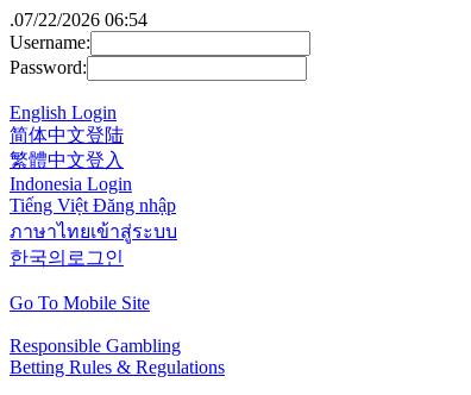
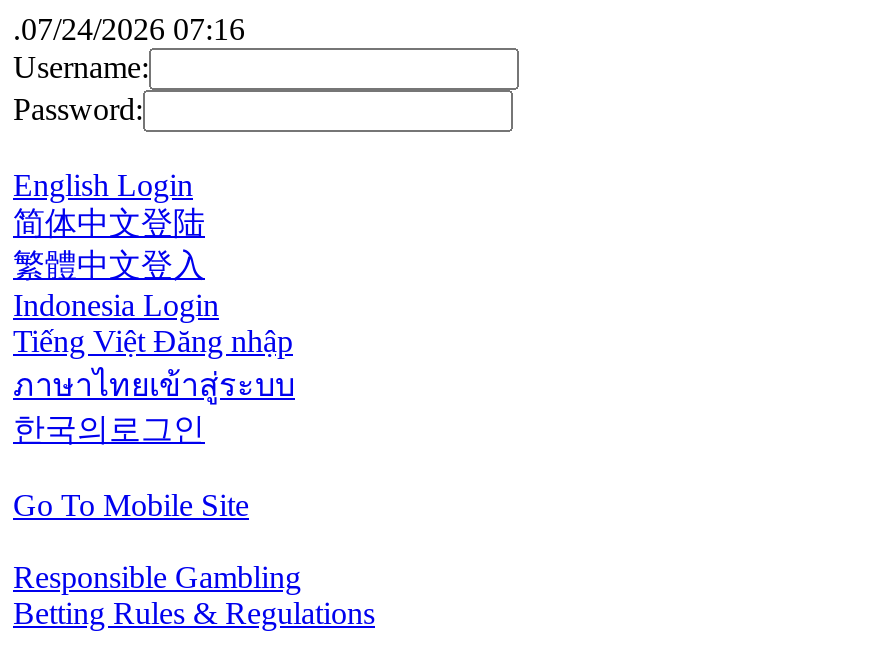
- .07/22/2026 06:54
+ .07/24/2026 07:16
